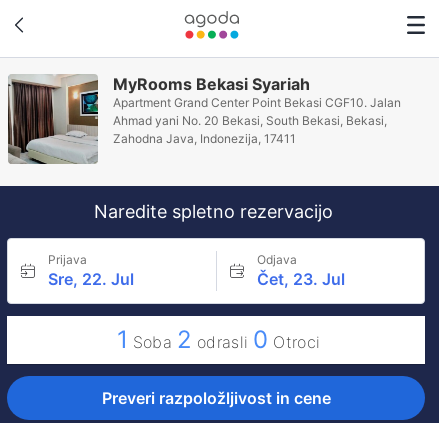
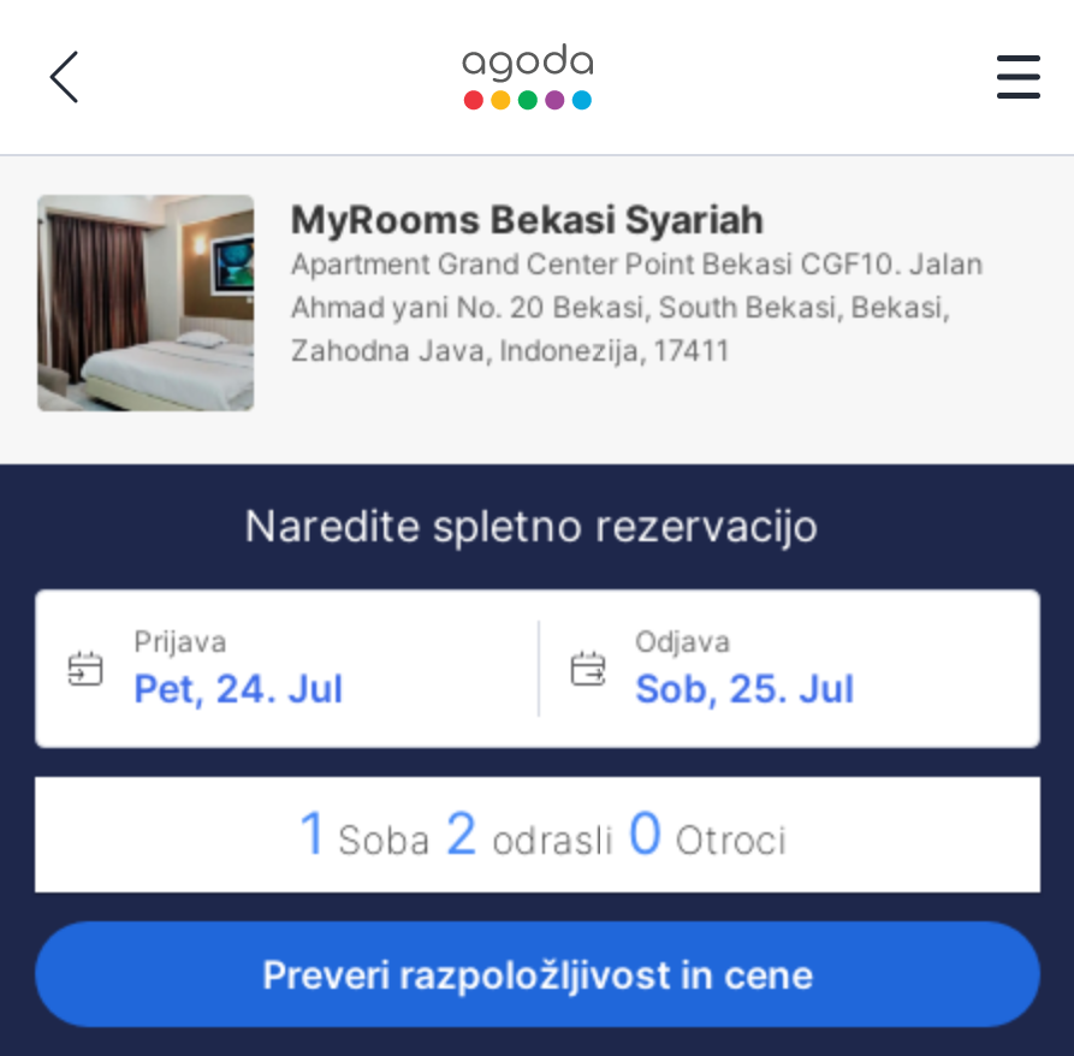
- Sre, 22. Jul
+ Pet, 24. Jul

- Čet, 23. Jul
+ Sob, 25. Jul
